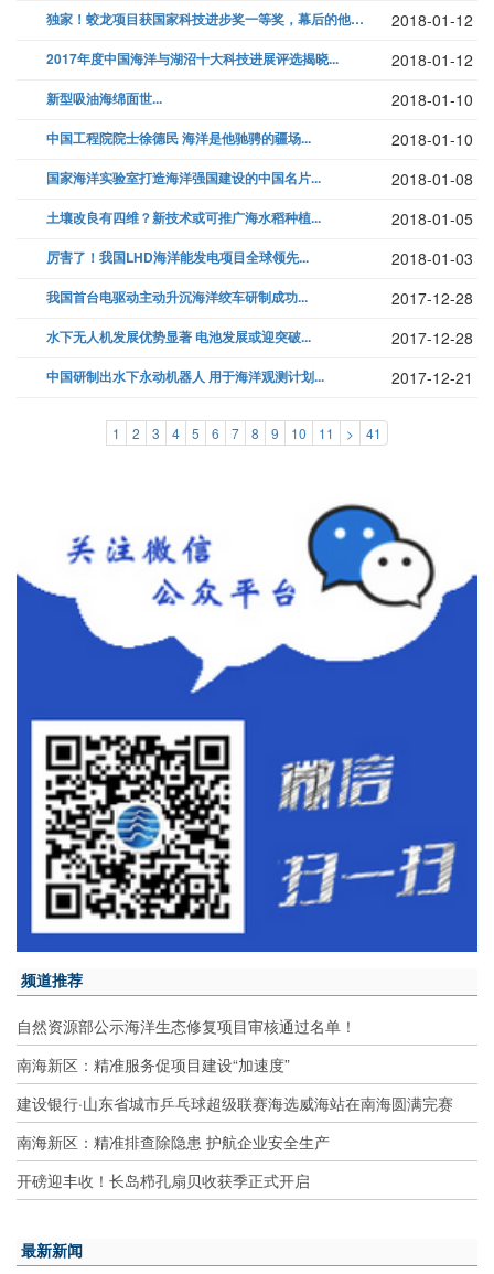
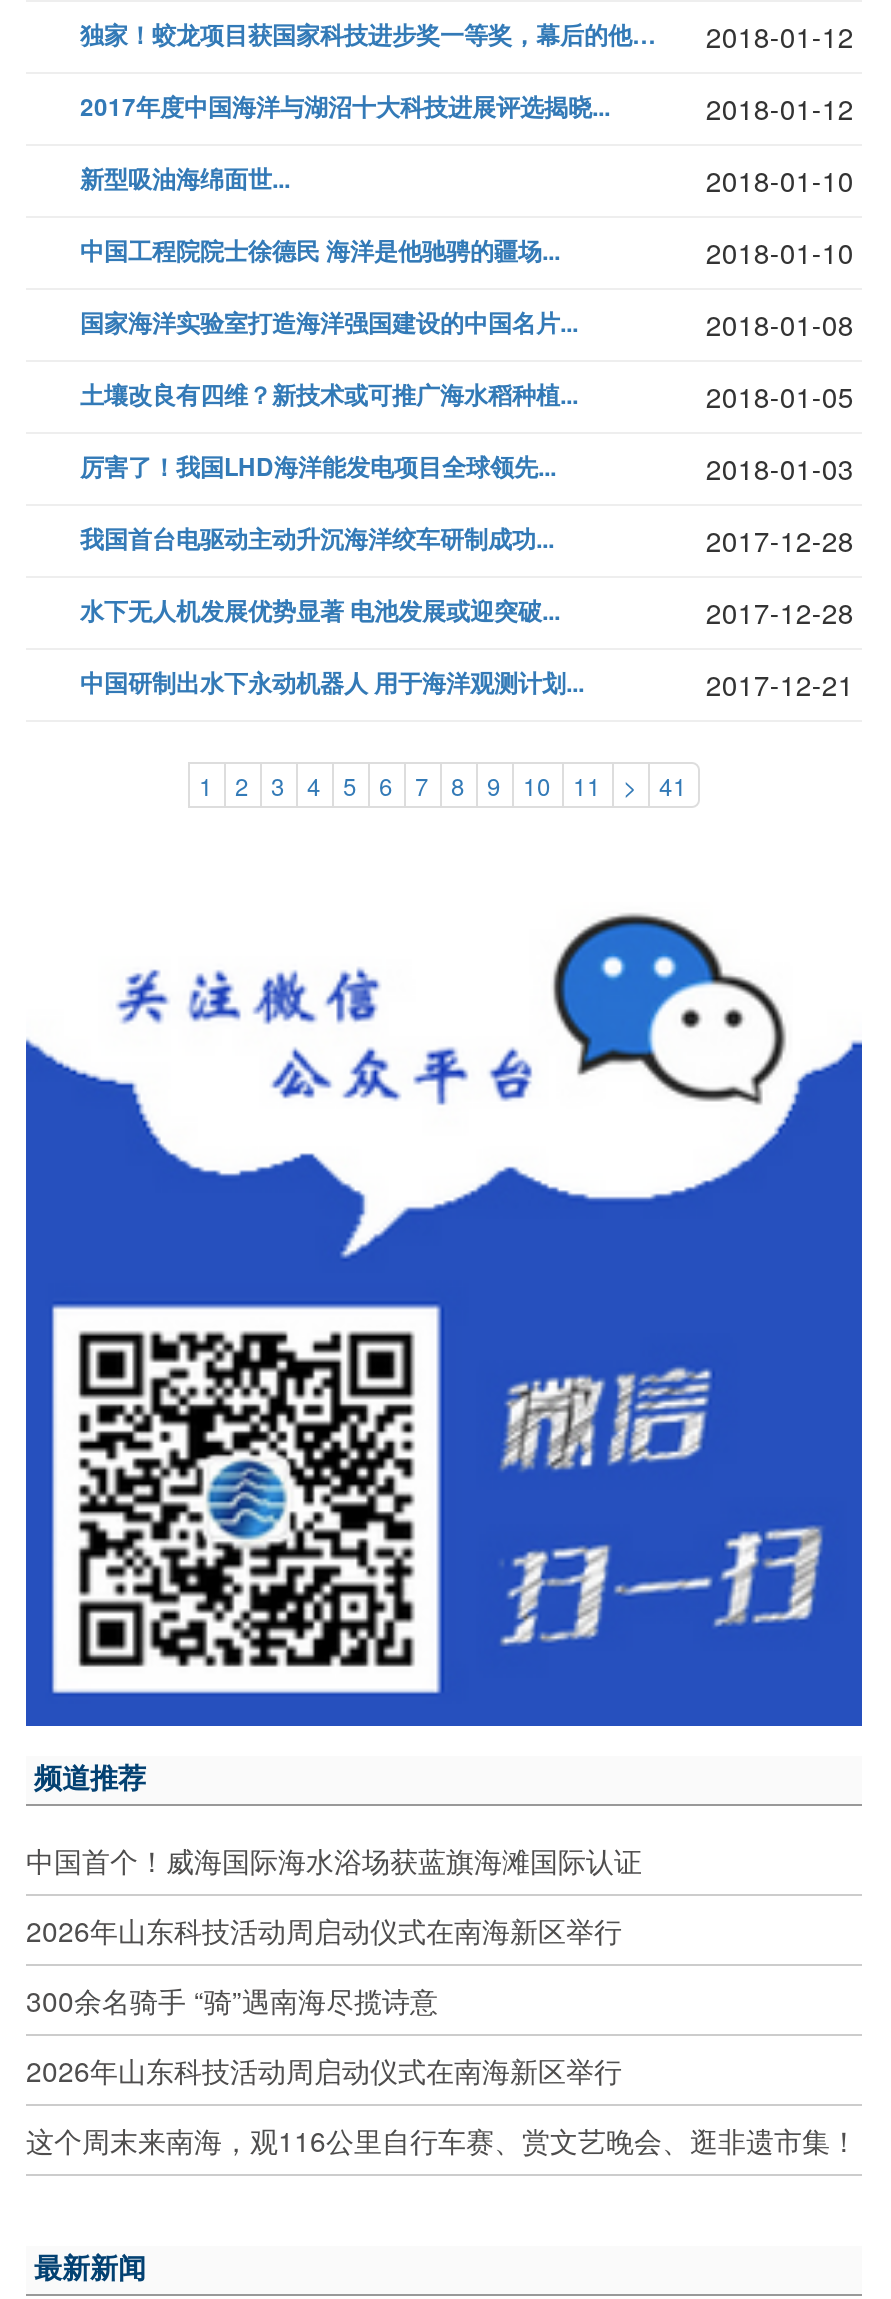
- 自然资源部公示海洋生态修复项目审核通过名单！
+ 中国首个！威海国际海水浴场获蓝旗海滩国际认证

- 南海新区：精准服务促项目建设“加速度”
+ 2026年山东科技活动周启动仪式在南海新区举行

- 建设银行·山东省城市乒乓球超级联赛海选威海站在南海圆满完赛
+ 300余名骑手 “骑”遇南海尽揽诗意

- 南海新区：精准排查除隐患 护航企业安全生产
+ 2026年山东科技活动周启动仪式在南海新区举行

- 开磅迎丰收！长岛栉孔扇贝收获季正式开启
+ 这个周末来南海，观116公里自行车赛、赏文艺晚会、逛非遗市集！
